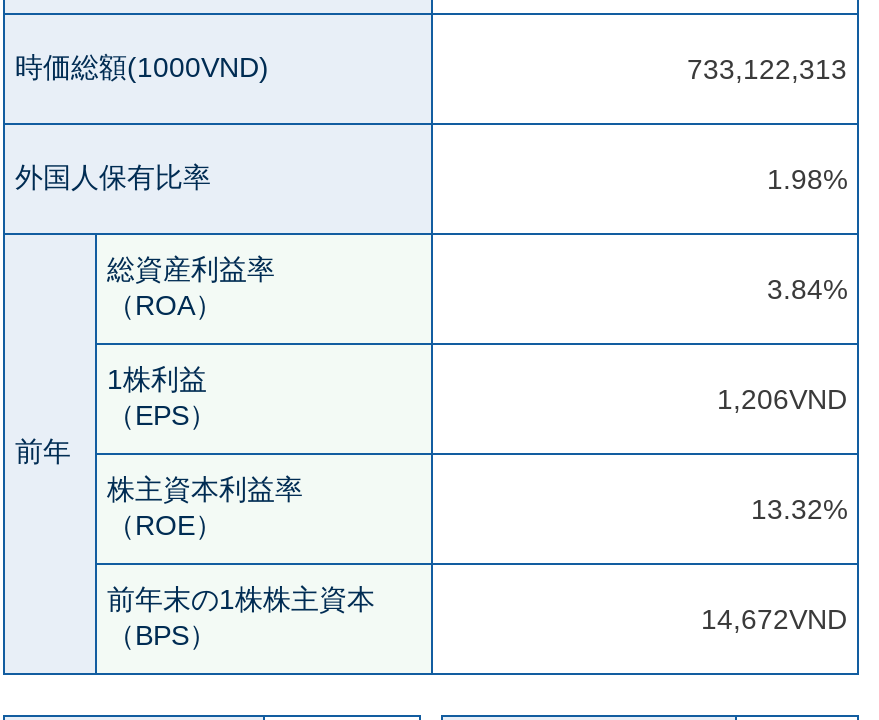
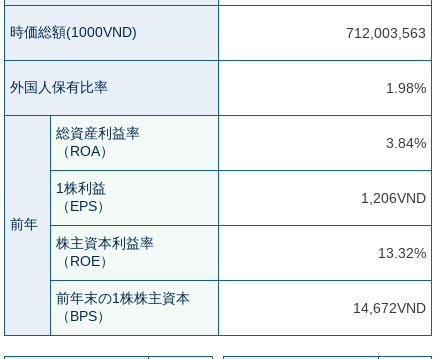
- 733,122,313
+ 712,003,563
